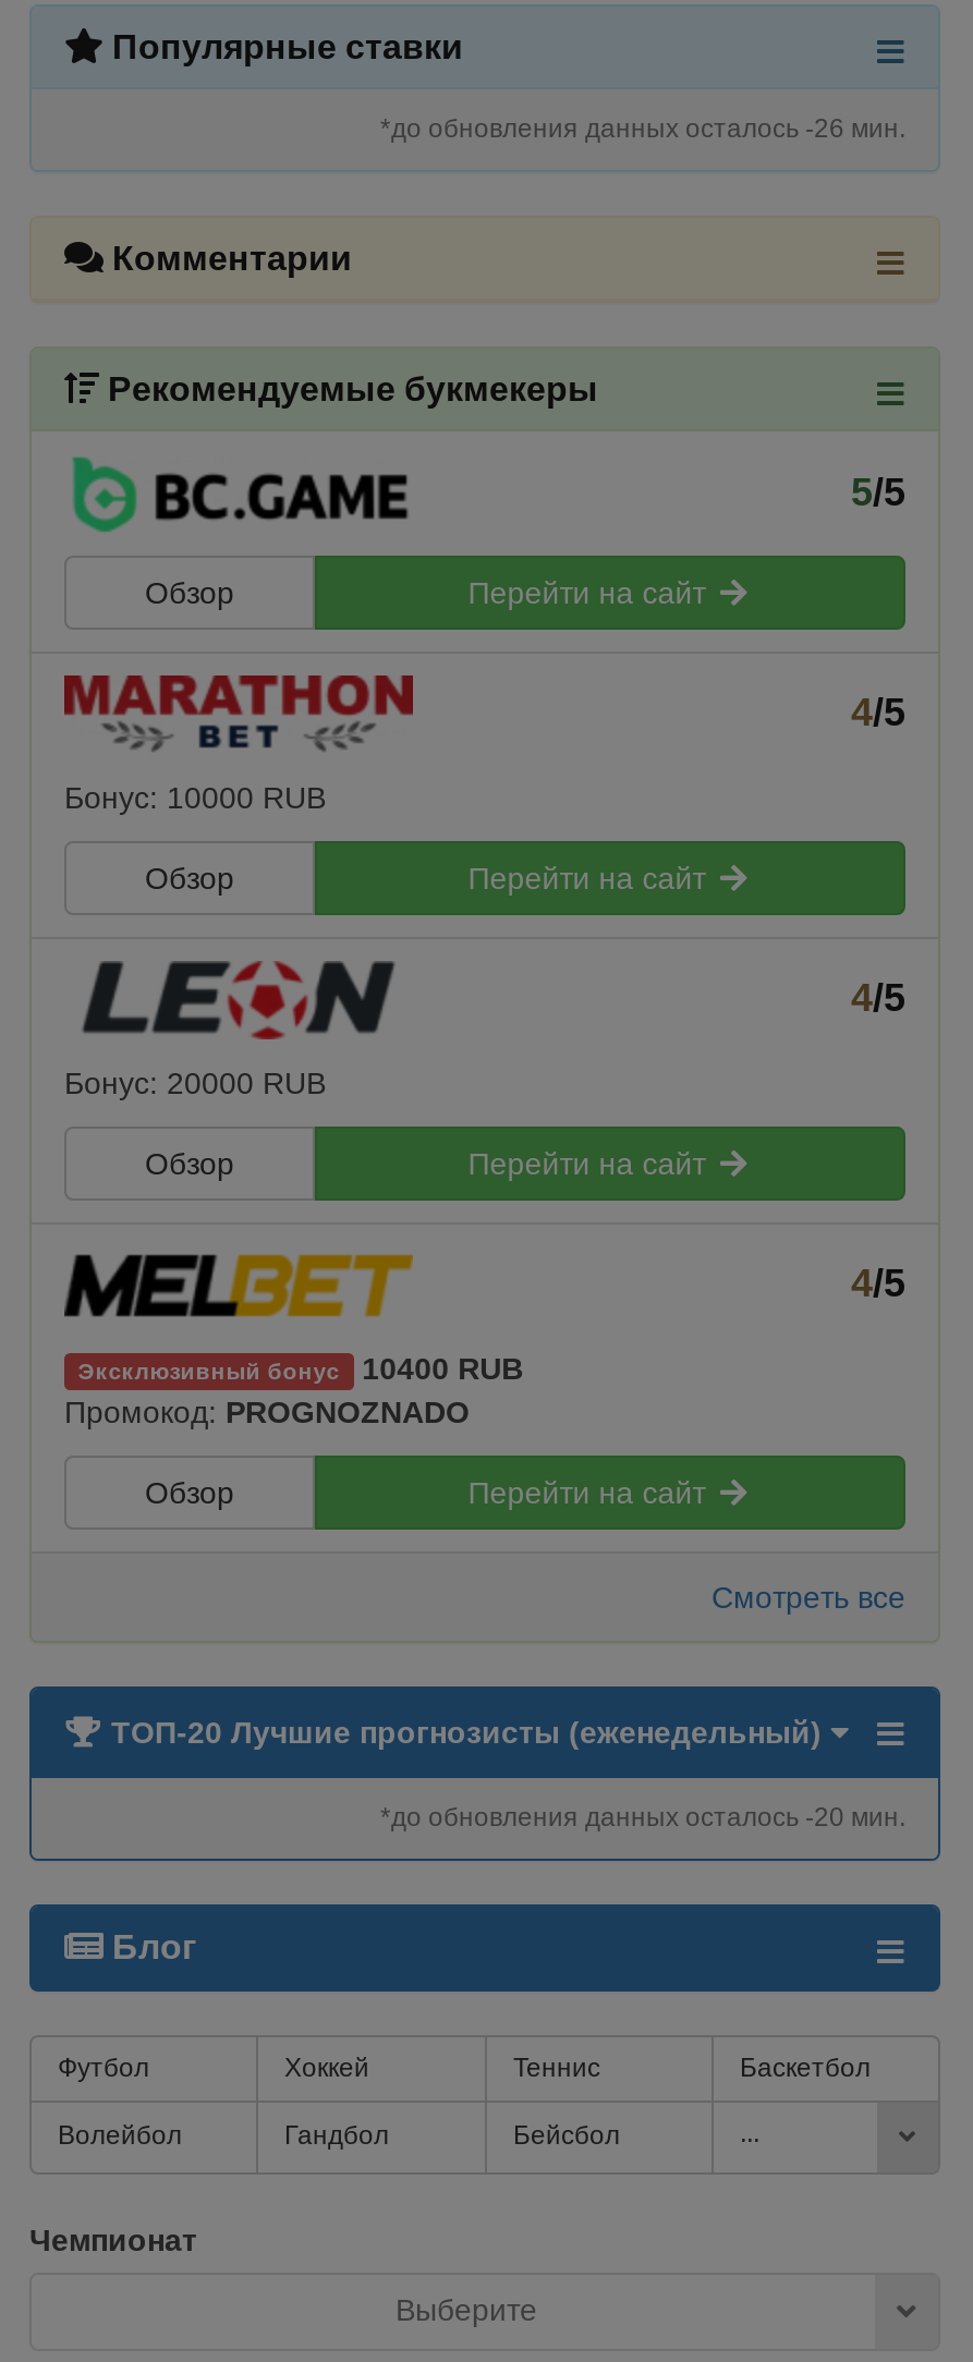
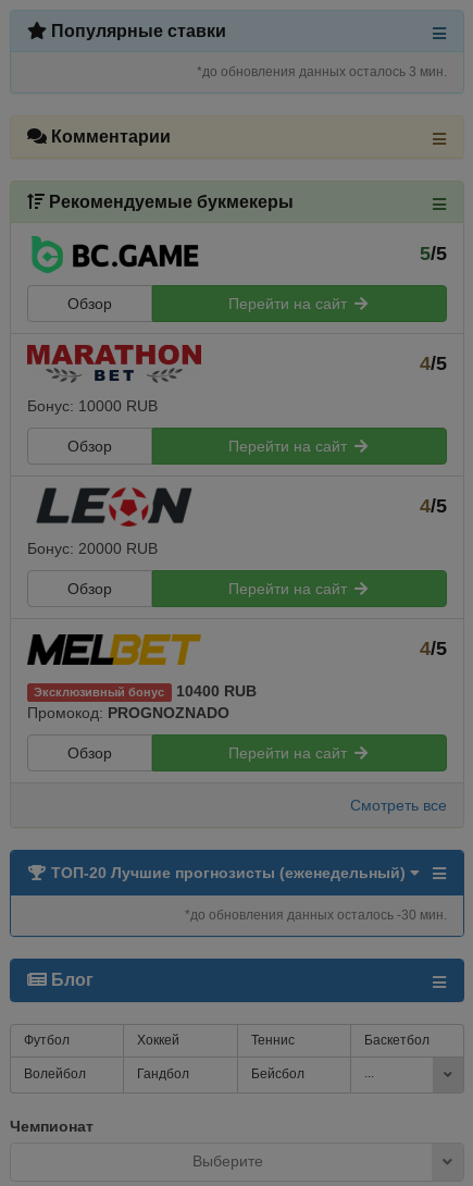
- *до обновления данных осталось -26 мин.
+ *до обновления данных осталось 3 мин.

- *до обновления данных осталось -20 мин.
+ *до обновления данных осталось -30 мин.
